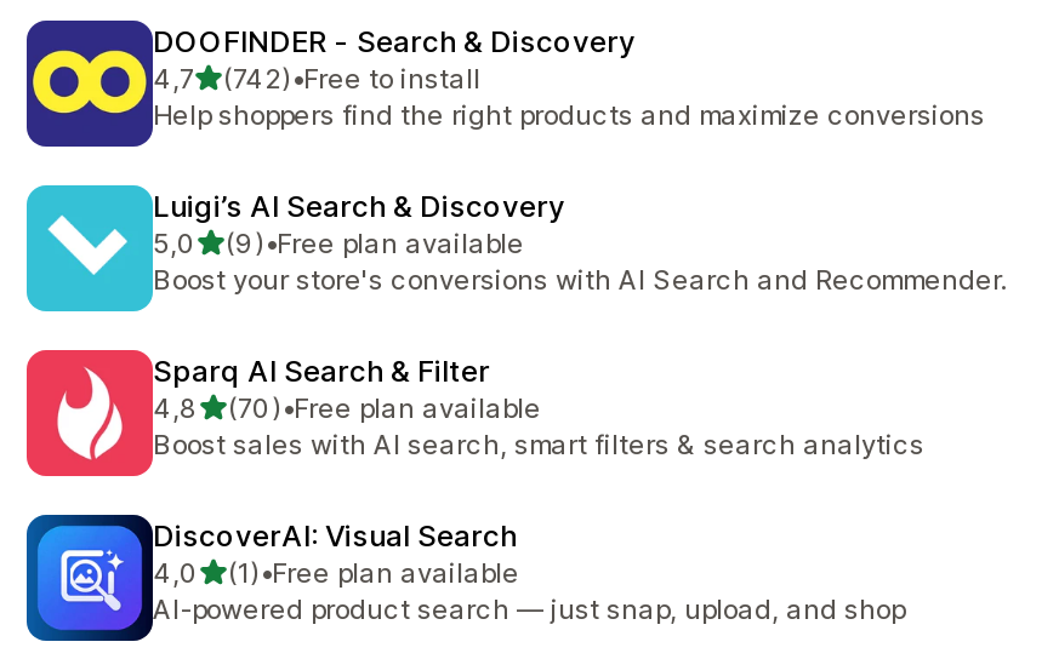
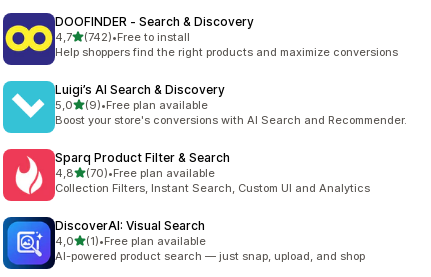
- Sparq AI Search & Filter
+ Sparq Product Filter & Search

- Boost sales with AI search, smart filters & search analytics
+ Collection Filters, Instant Search, Custom UI and Analytics
